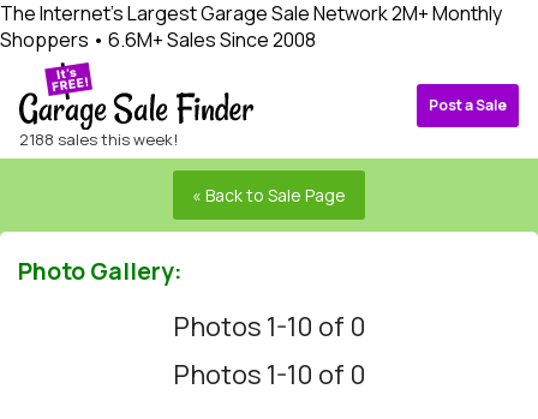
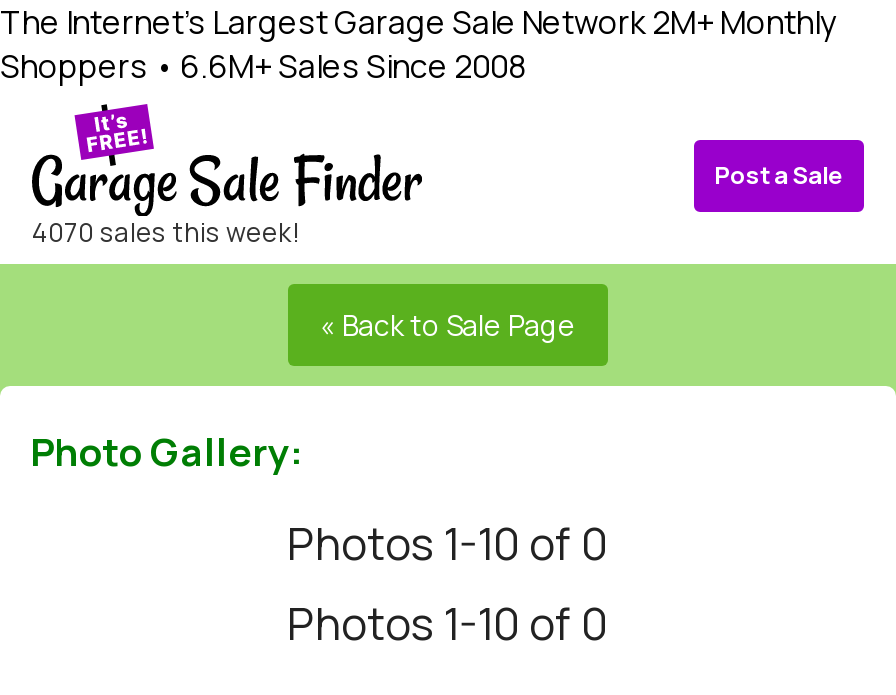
- 2188 sales this week!
+ 4070 sales this week!
